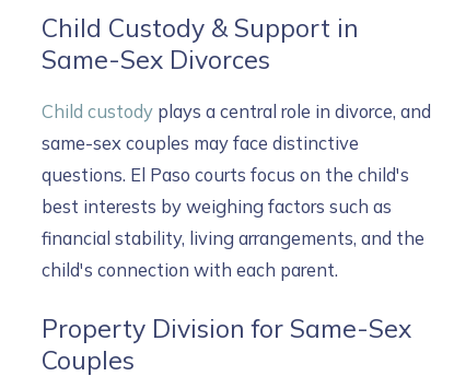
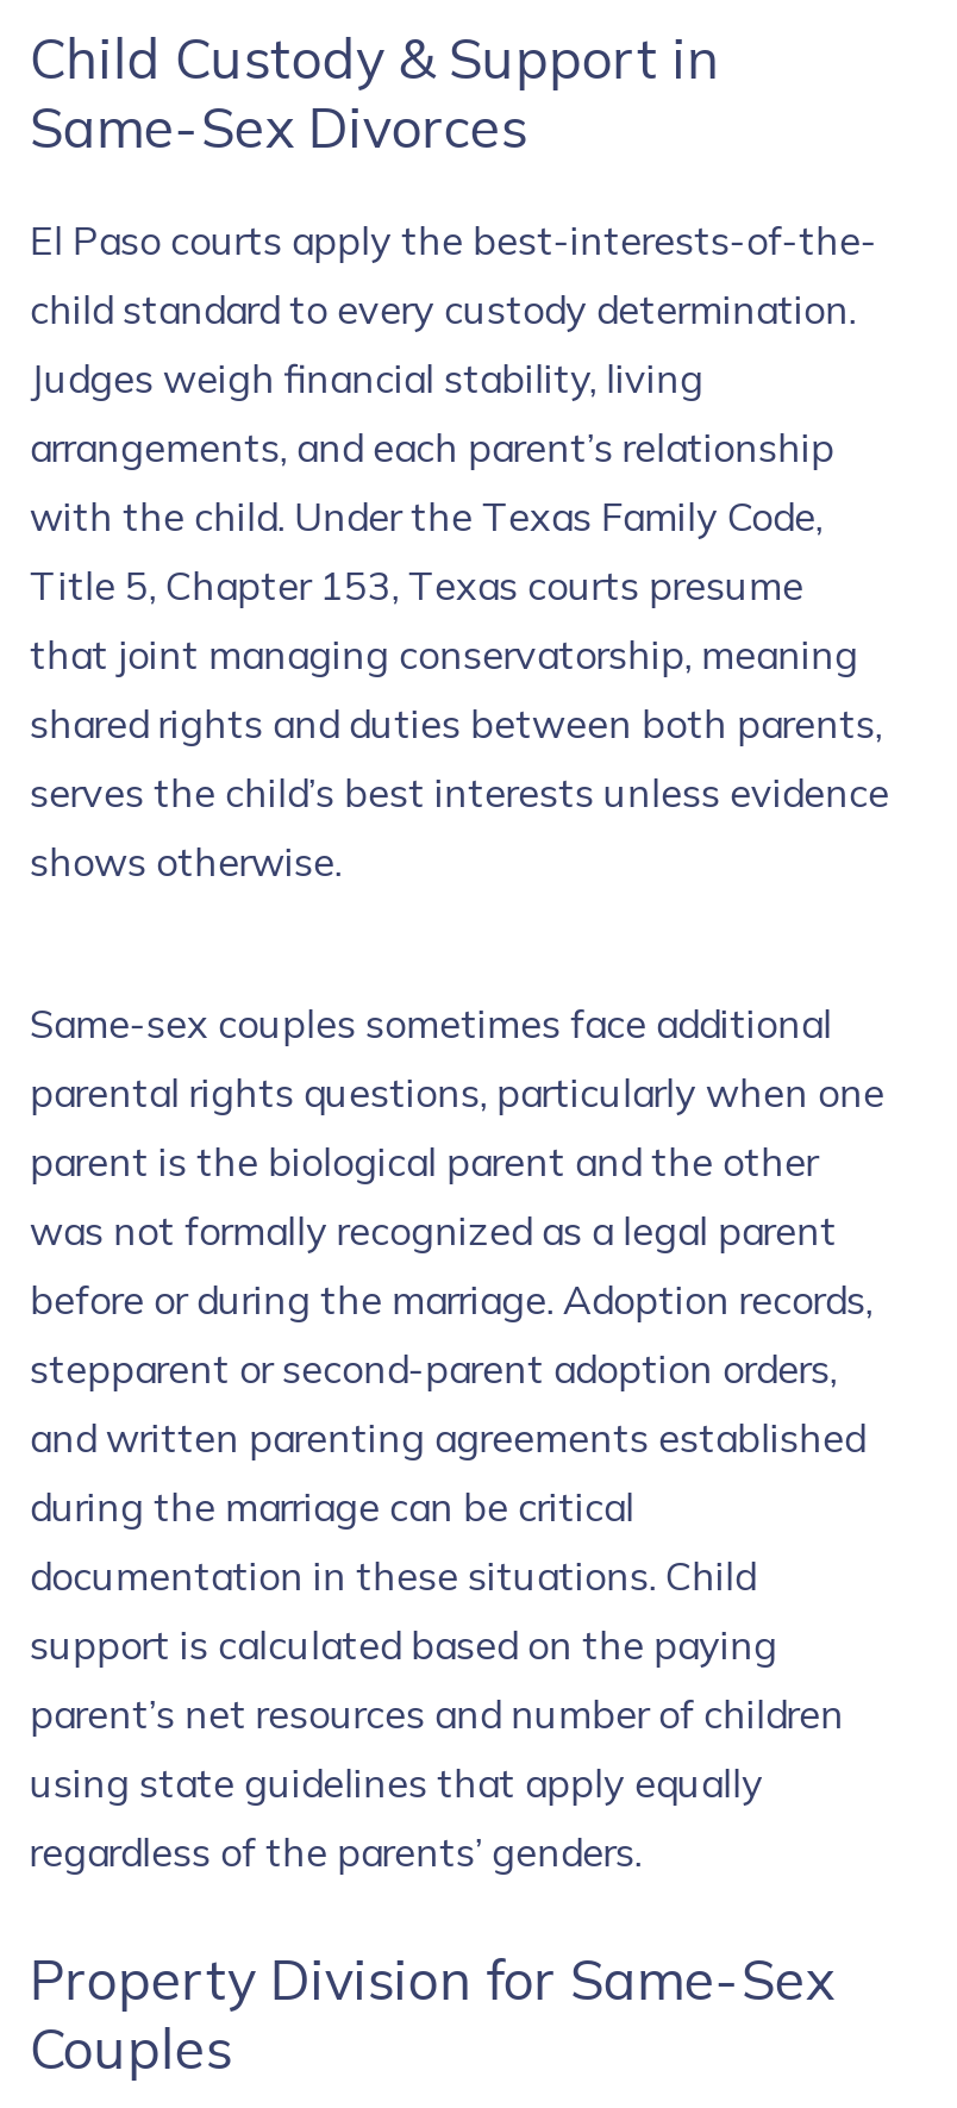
- Child custody plays a central role in divorce, and
- same-sex couples may face distinctive
- questions. El Paso courts focus on the child's
- best interests by weighing factors such as
- financial stability, living arrangements, and the
- child's connection with each parent.
+ El Paso courts apply the best-interests-of-the-
+ child standard to every custody determination.
+ Judges weigh financial stability, living
+ arrangements, and each parent’s relationship
+ with the child. Under the Texas Family Code,
+ Title 5, Chapter 153, Texas courts presume
+ that joint managing conservatorship, meaning
+ shared rights and duties between both parents,
+ serves the child’s best interests unless evidence
+ shows otherwise.
+ Same-sex couples sometimes face additional
+ parental rights questions, particularly when one
+ parent is the biological parent and the other
+ was not formally recognized as a legal parent
+ before or during the marriage. Adoption records,
+ stepparent or second-parent adoption orders,
+ and written parenting agreements established
+ during the marriage can be critical
+ documentation in these situations. Child
+ support is calculated based on the paying
+ parent’s net resources and number of children
+ using state guidelines that apply equally
+ regardless of the parents’ genders.
